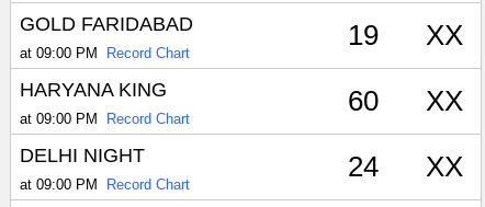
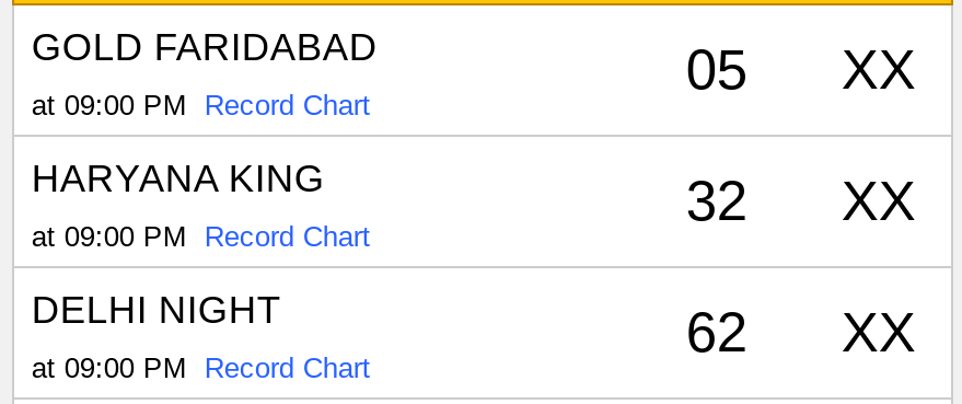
- 19 XX
+ 05 XX

- 60 XX
+ 32 XX

- 24 XX
+ 62 XX
